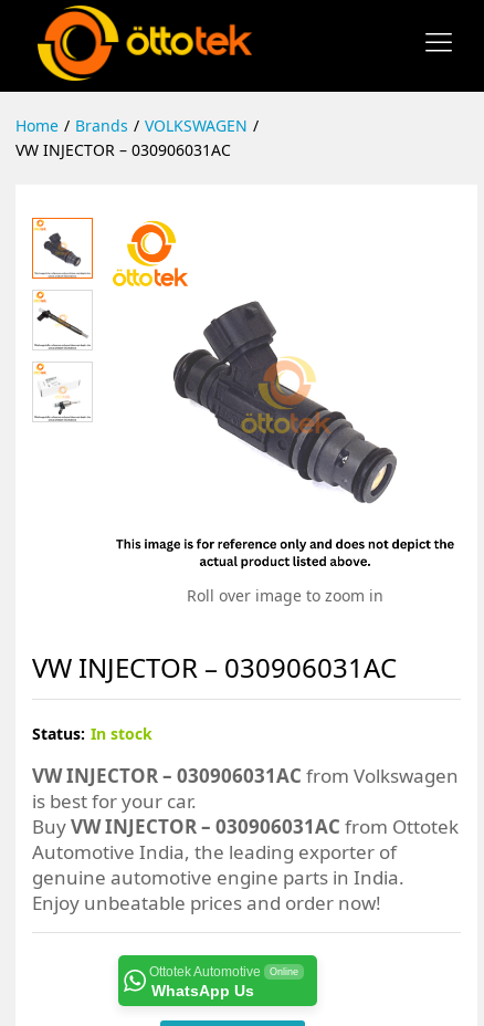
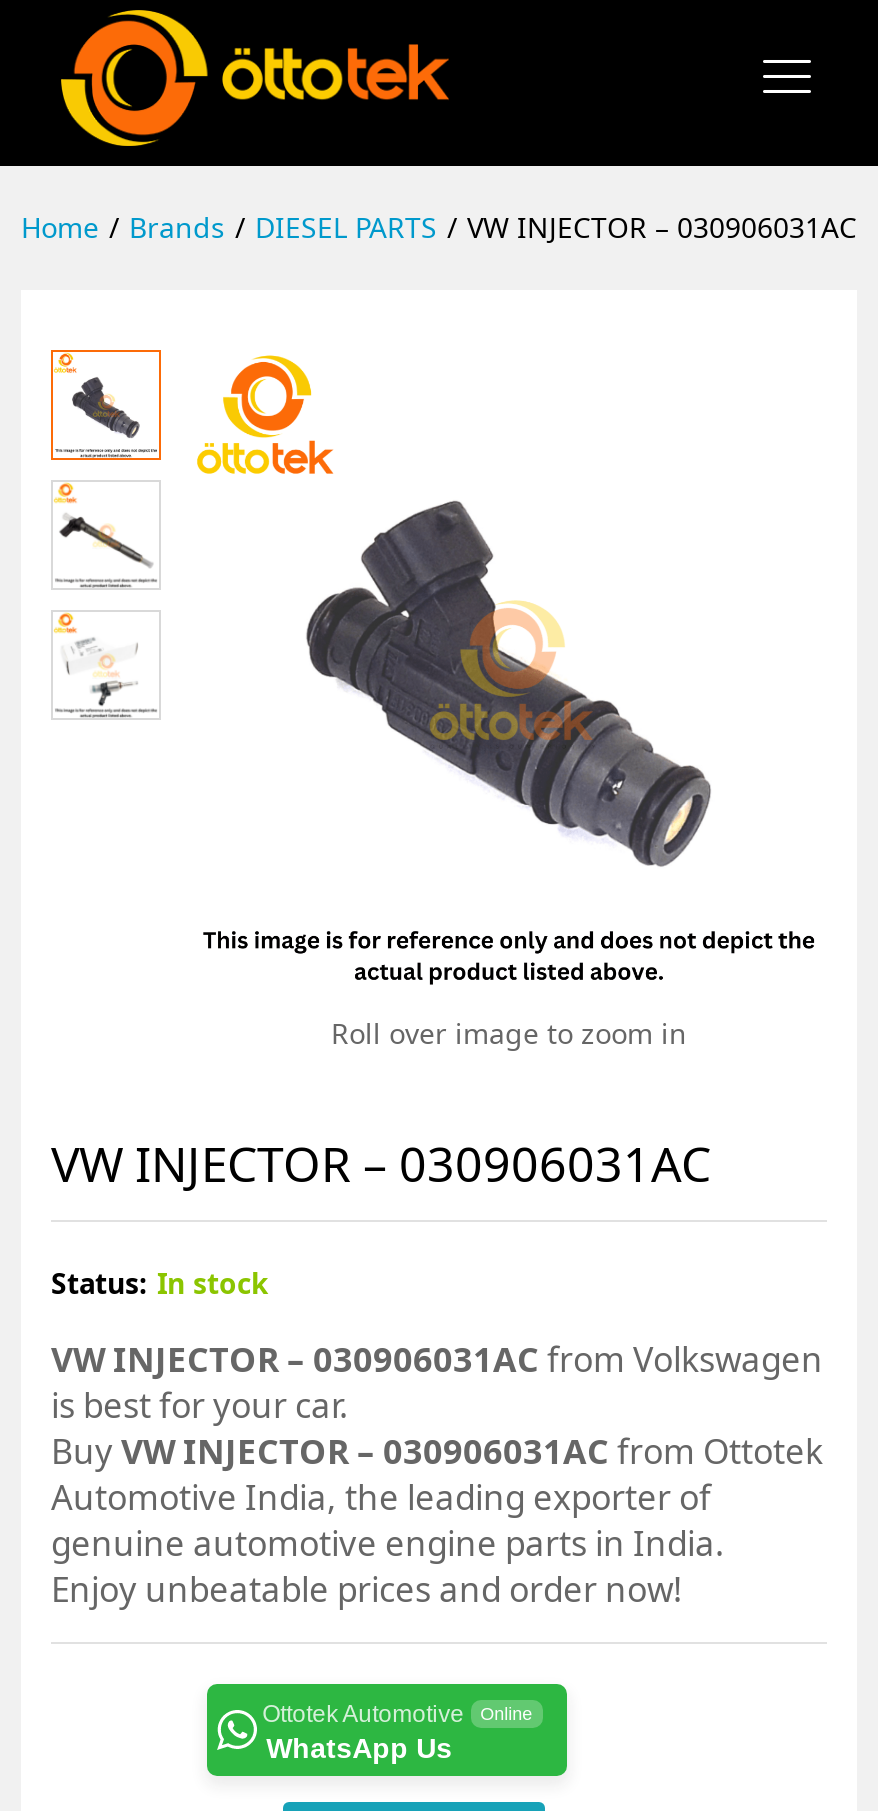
- Home / Brands / VOLKSWAGEN /
- VW INJECTOR – 030906031AC
+ Home / Brands / DIESEL PARTS / VW INJECTOR – 030906031AC
